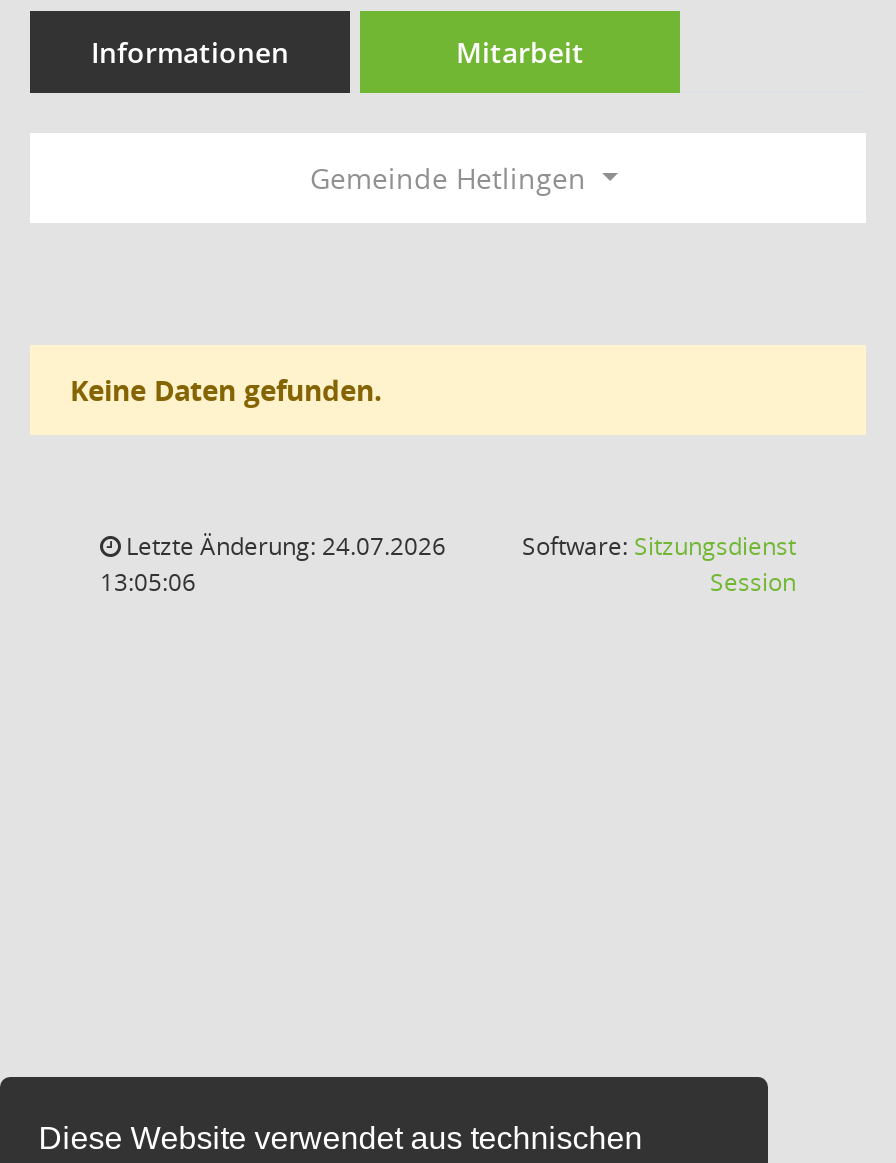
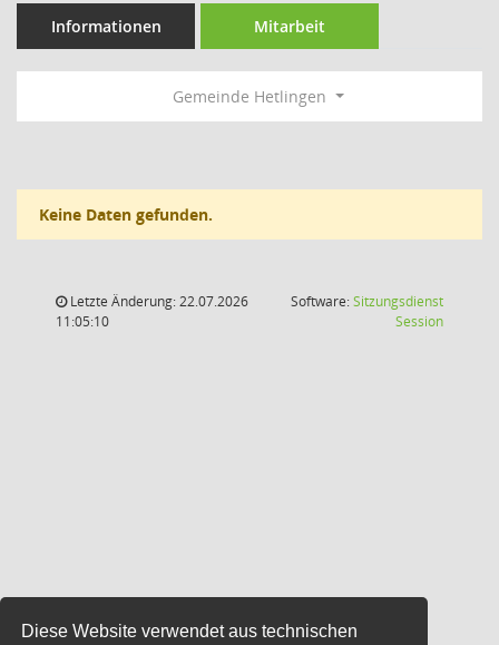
- Letzte Änderung: 24.07.2026
+ Letzte Änderung: 22.07.2026

- 13:05:06
+ 11:05:10
